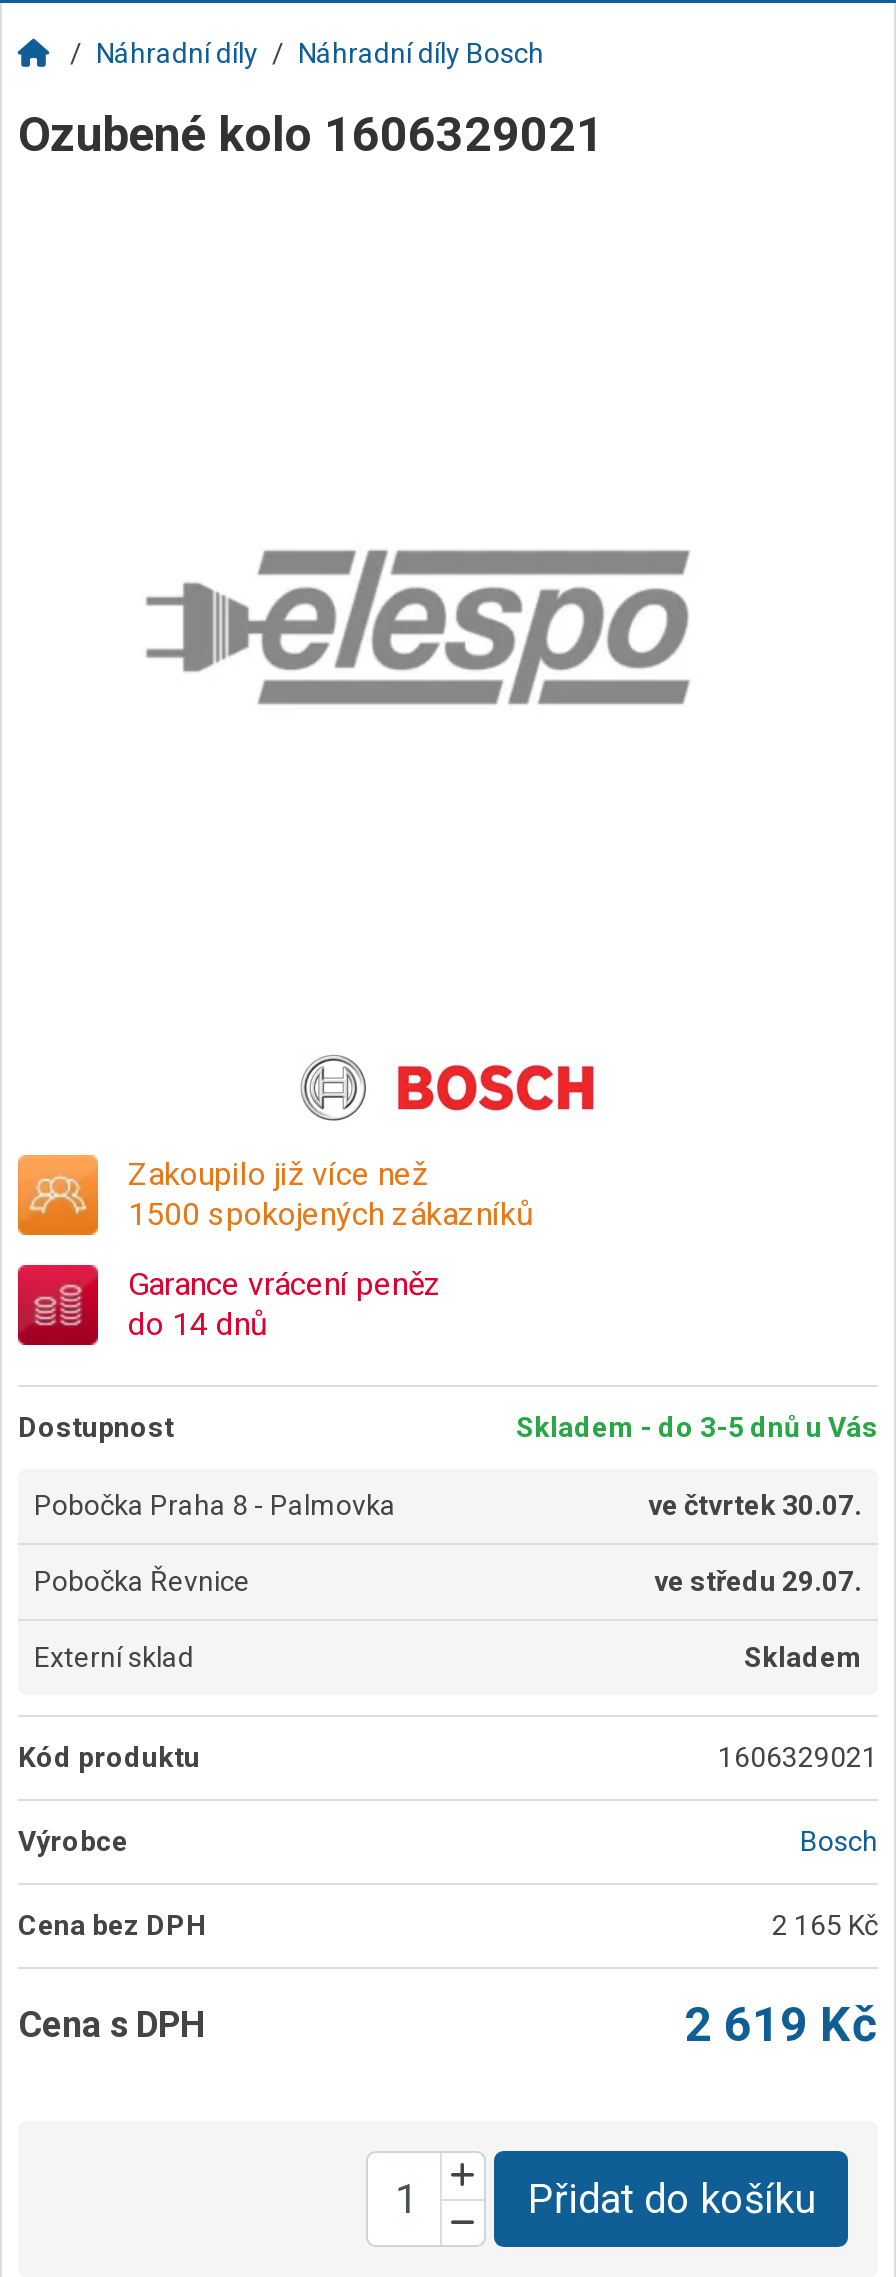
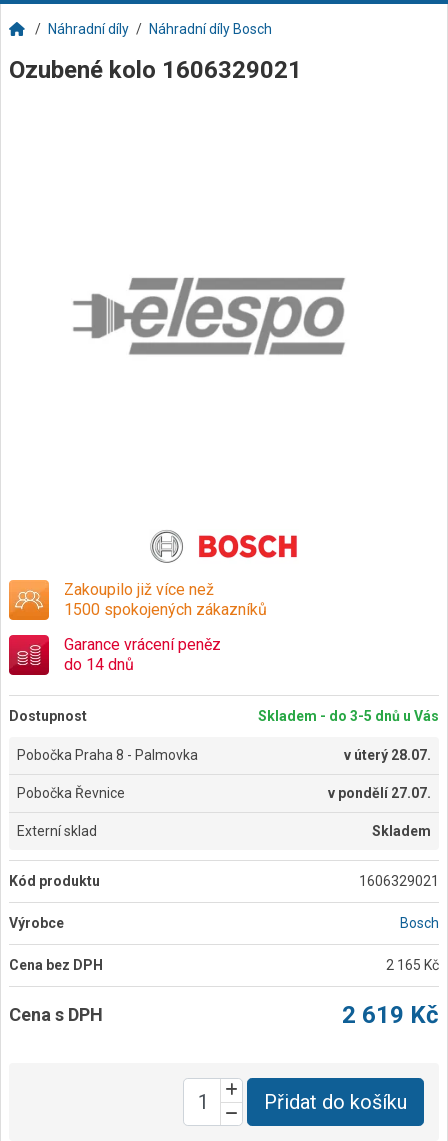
- ve čtvrtek 30.07.
+ v úterý 28.07.

- ve středu 29.07.
+ v pondělí 27.07.
